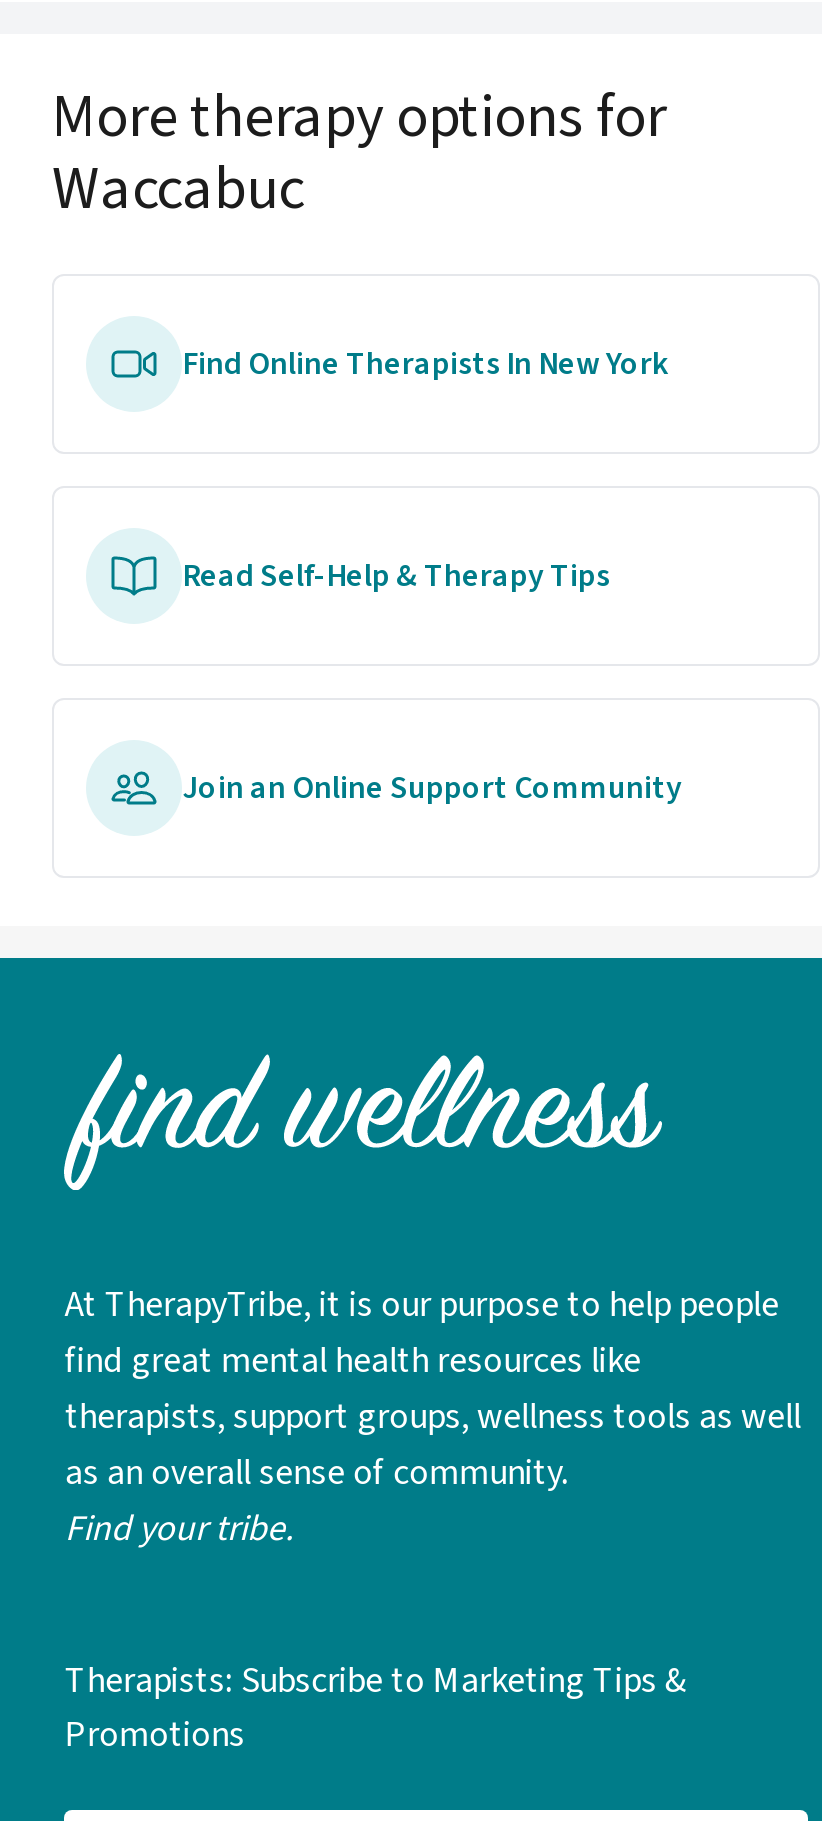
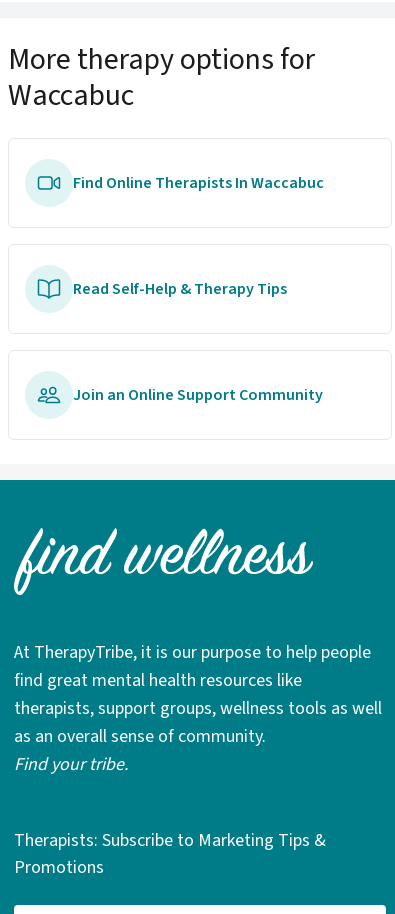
- Find Online Therapists In New York
+ Find Online Therapists In Waccabuc
